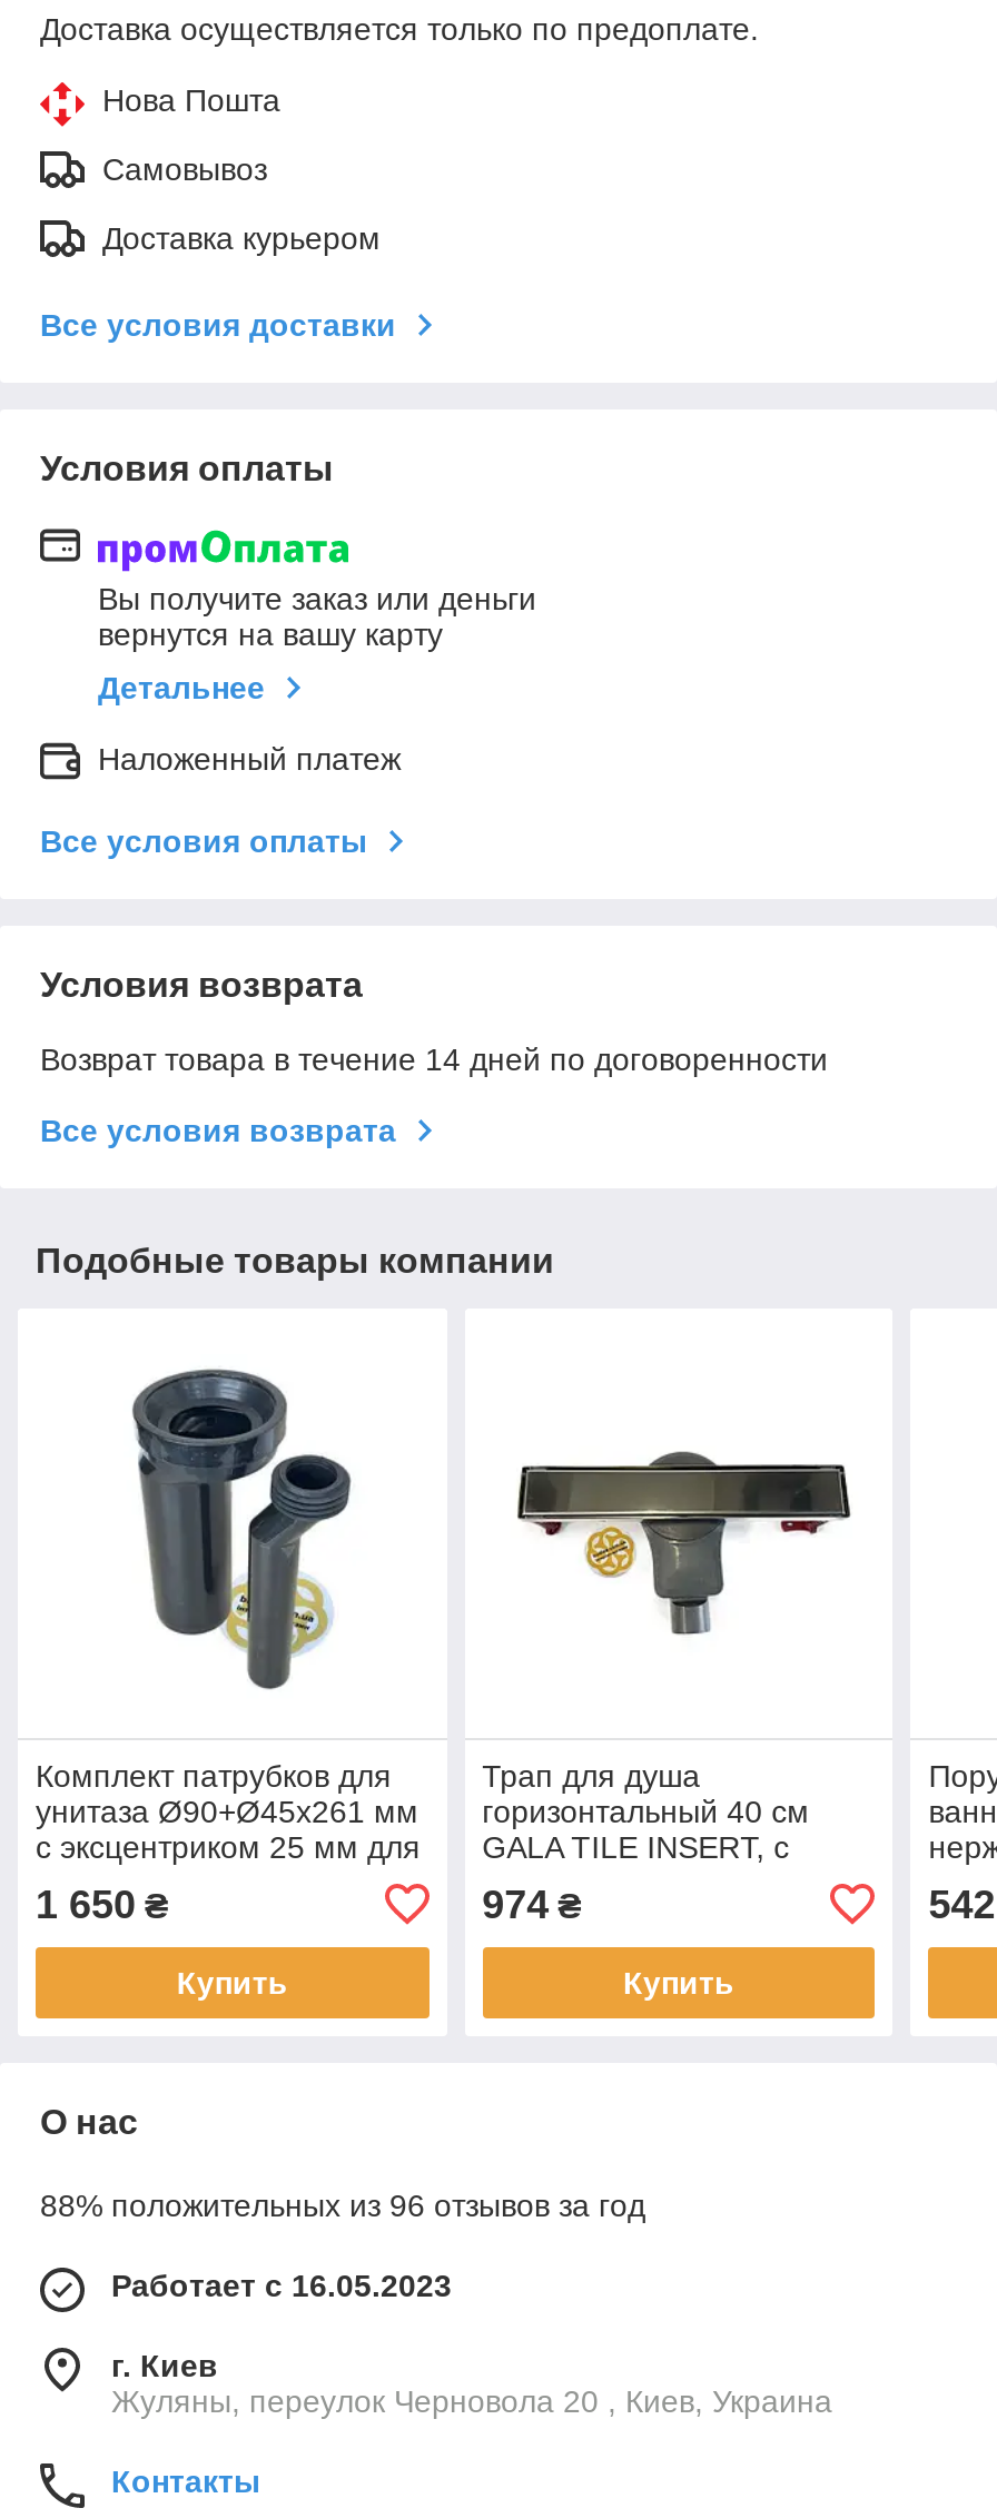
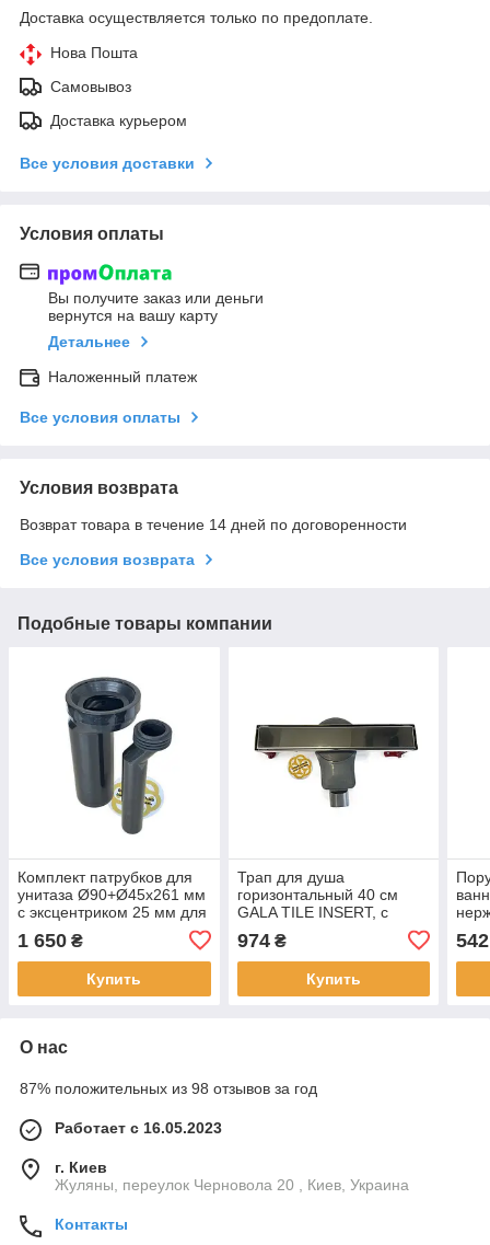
- 88% положительных из 96 отзывов за год
+ 87% положительных из 98 отзывов за год
